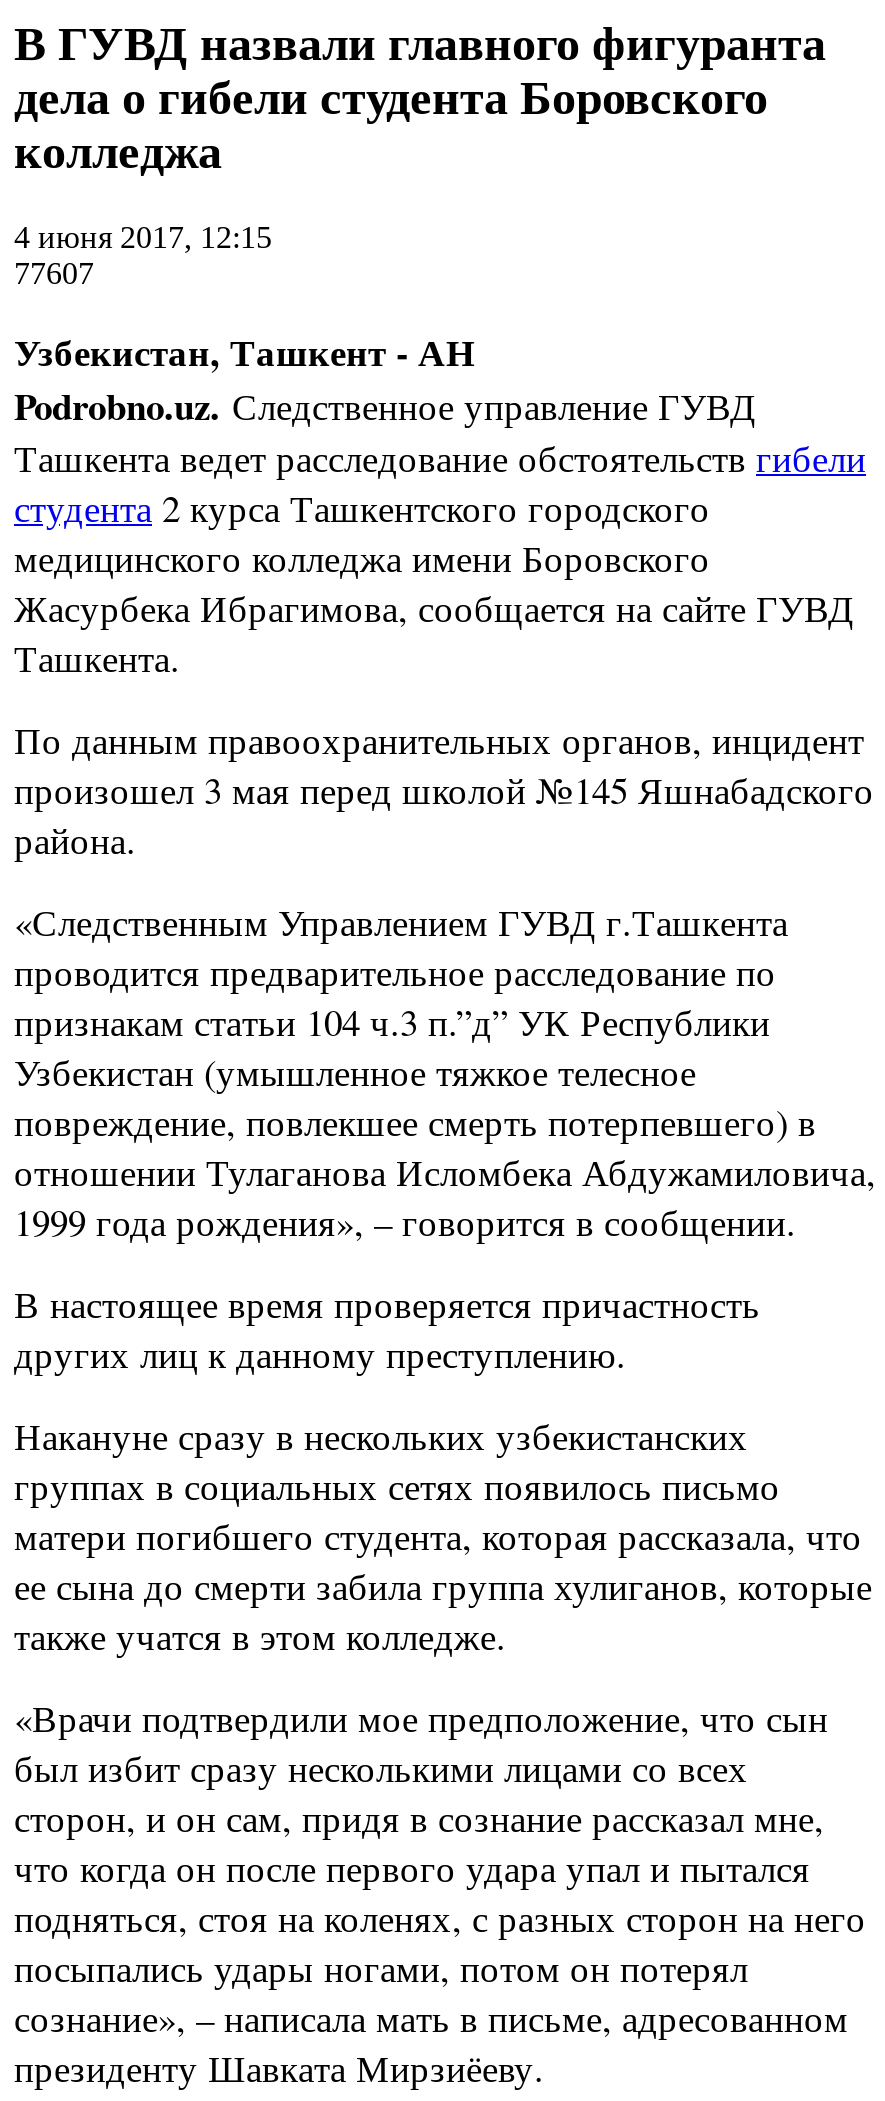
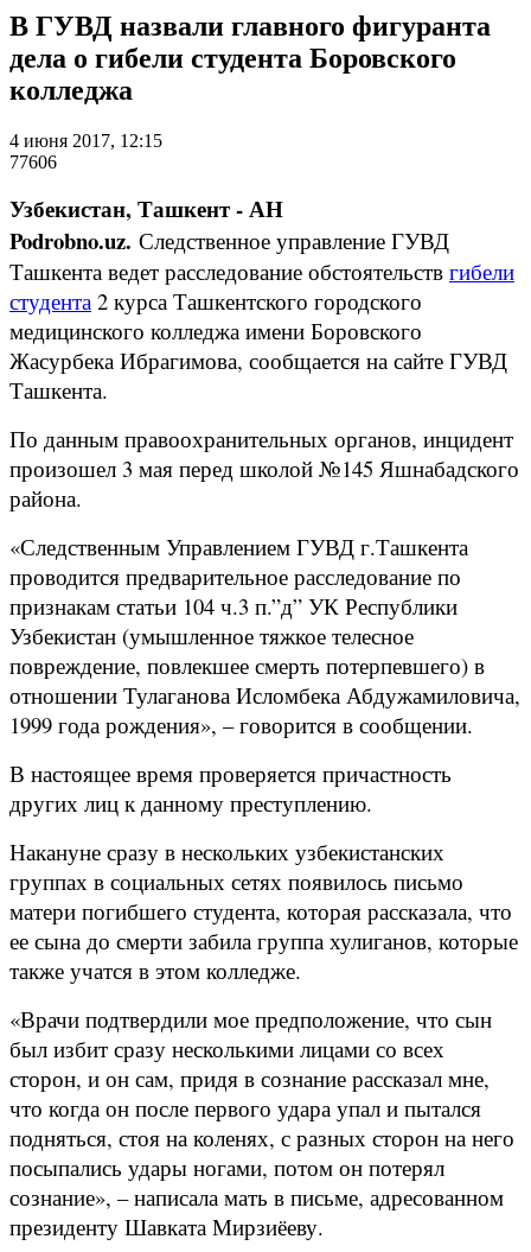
- 77607
+ 77606
